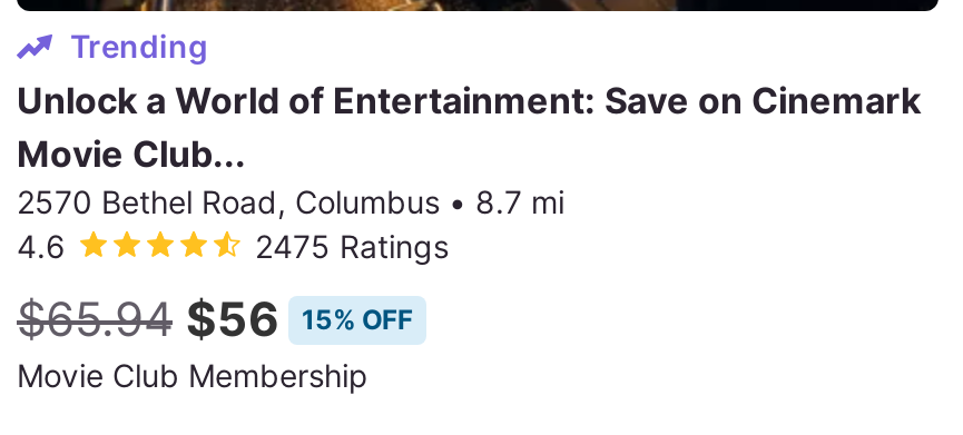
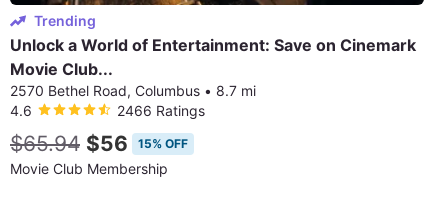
- 2475 Ratings
+ 2466 Ratings
